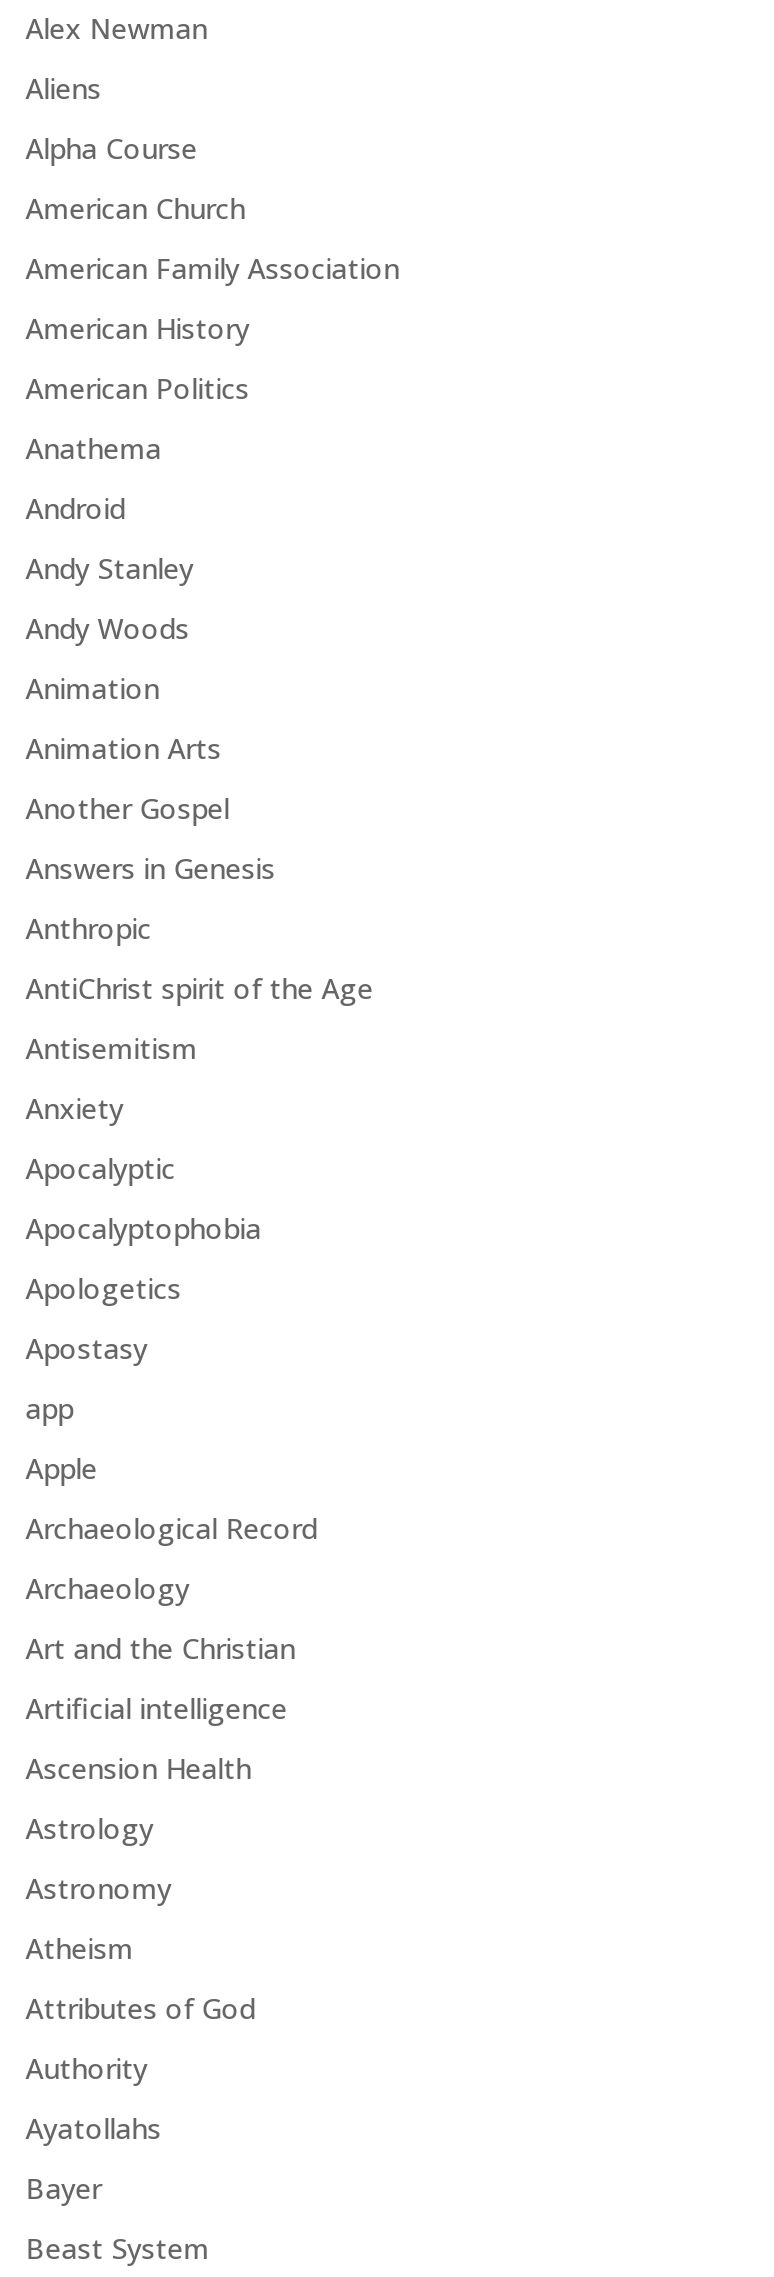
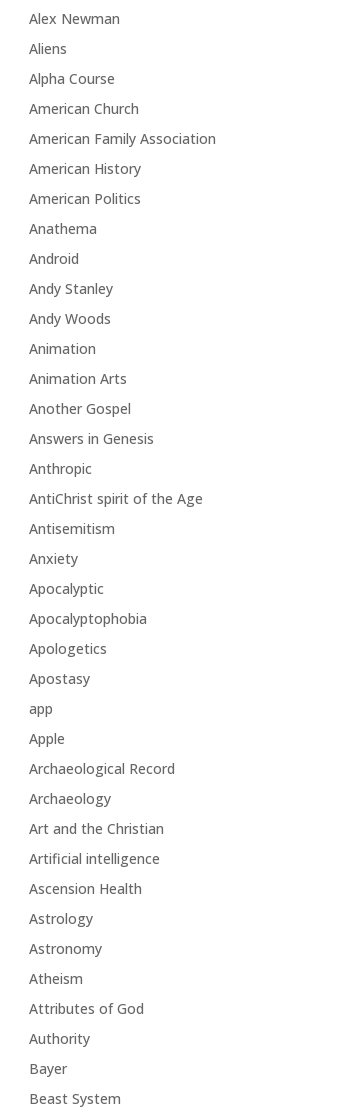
- Ayatollahs
